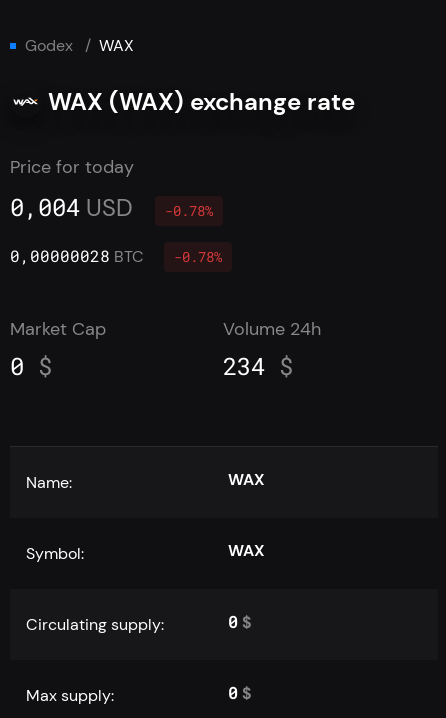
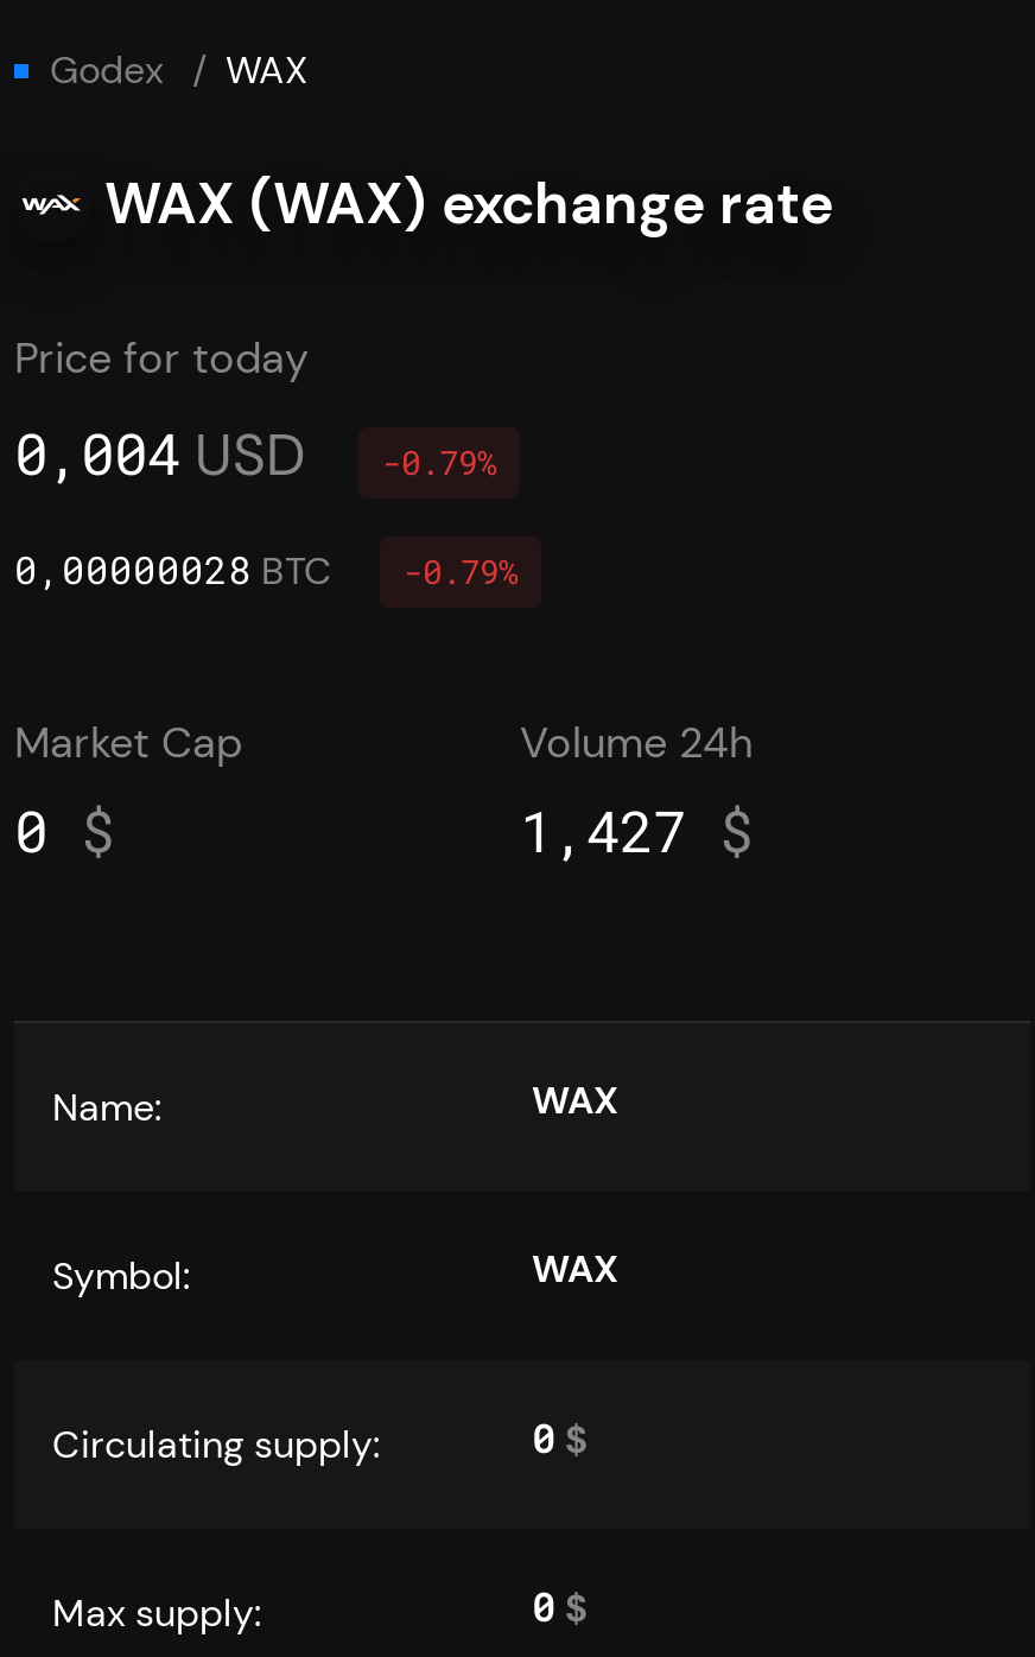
- 0,004 USD -0.78%
+ 0,004 USD -0.79%

- 0,00000028 BTC -0.78%
+ 0,00000028 BTC -0.79%

- 234 $
+ 1,427 $
